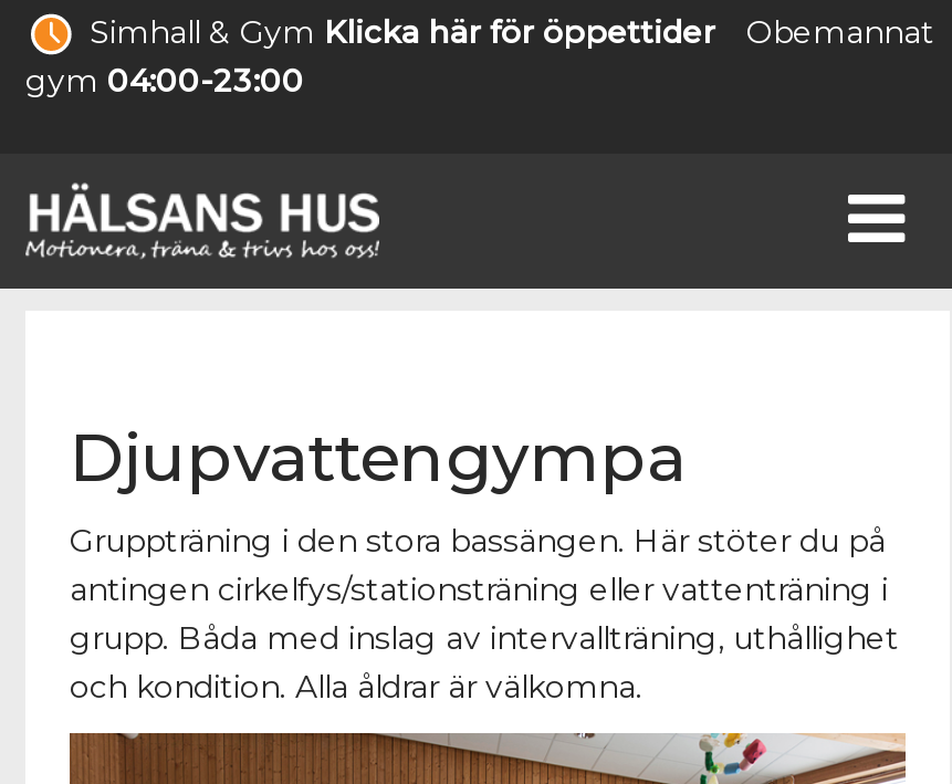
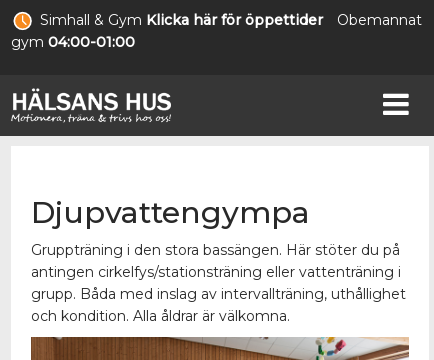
- gym 04:00-23:00
+ gym 04:00-01:00
